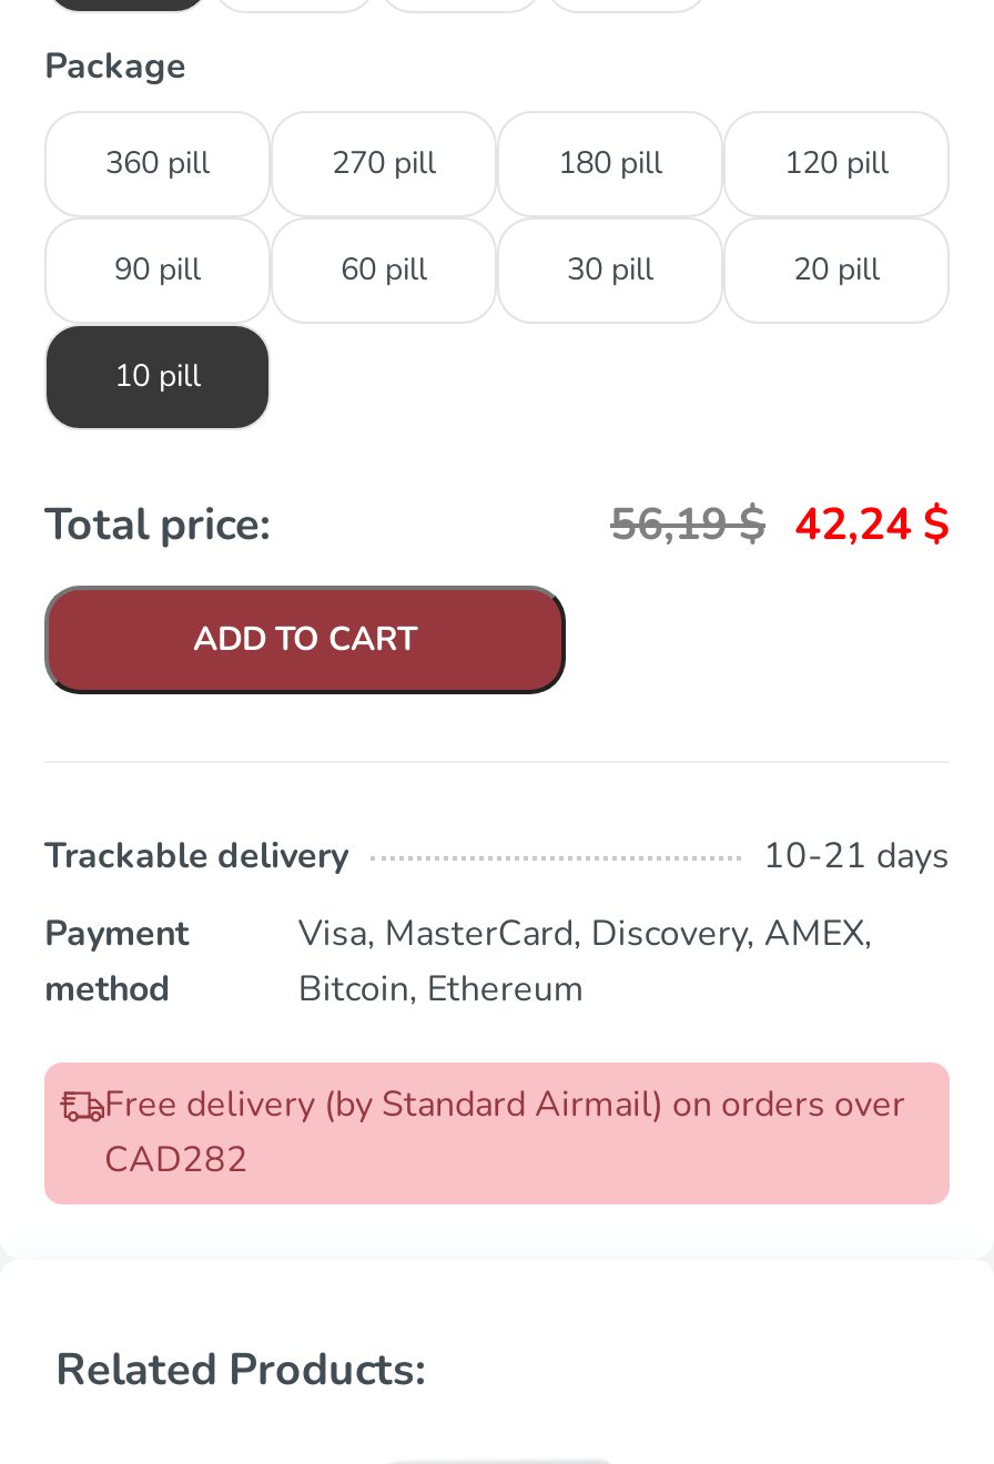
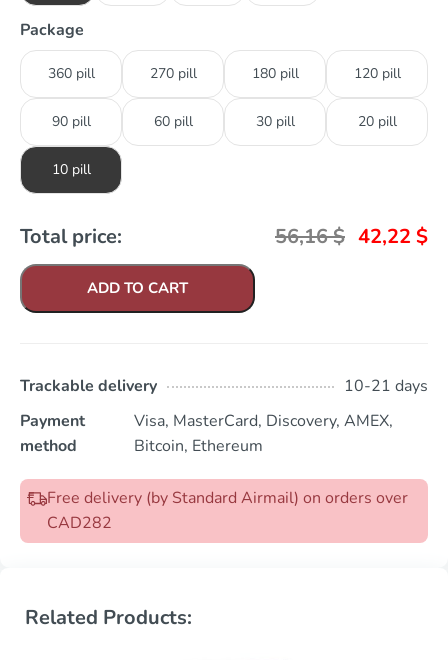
- 56,19$ 42,24 $
+ 56,16$ 42,22 $
